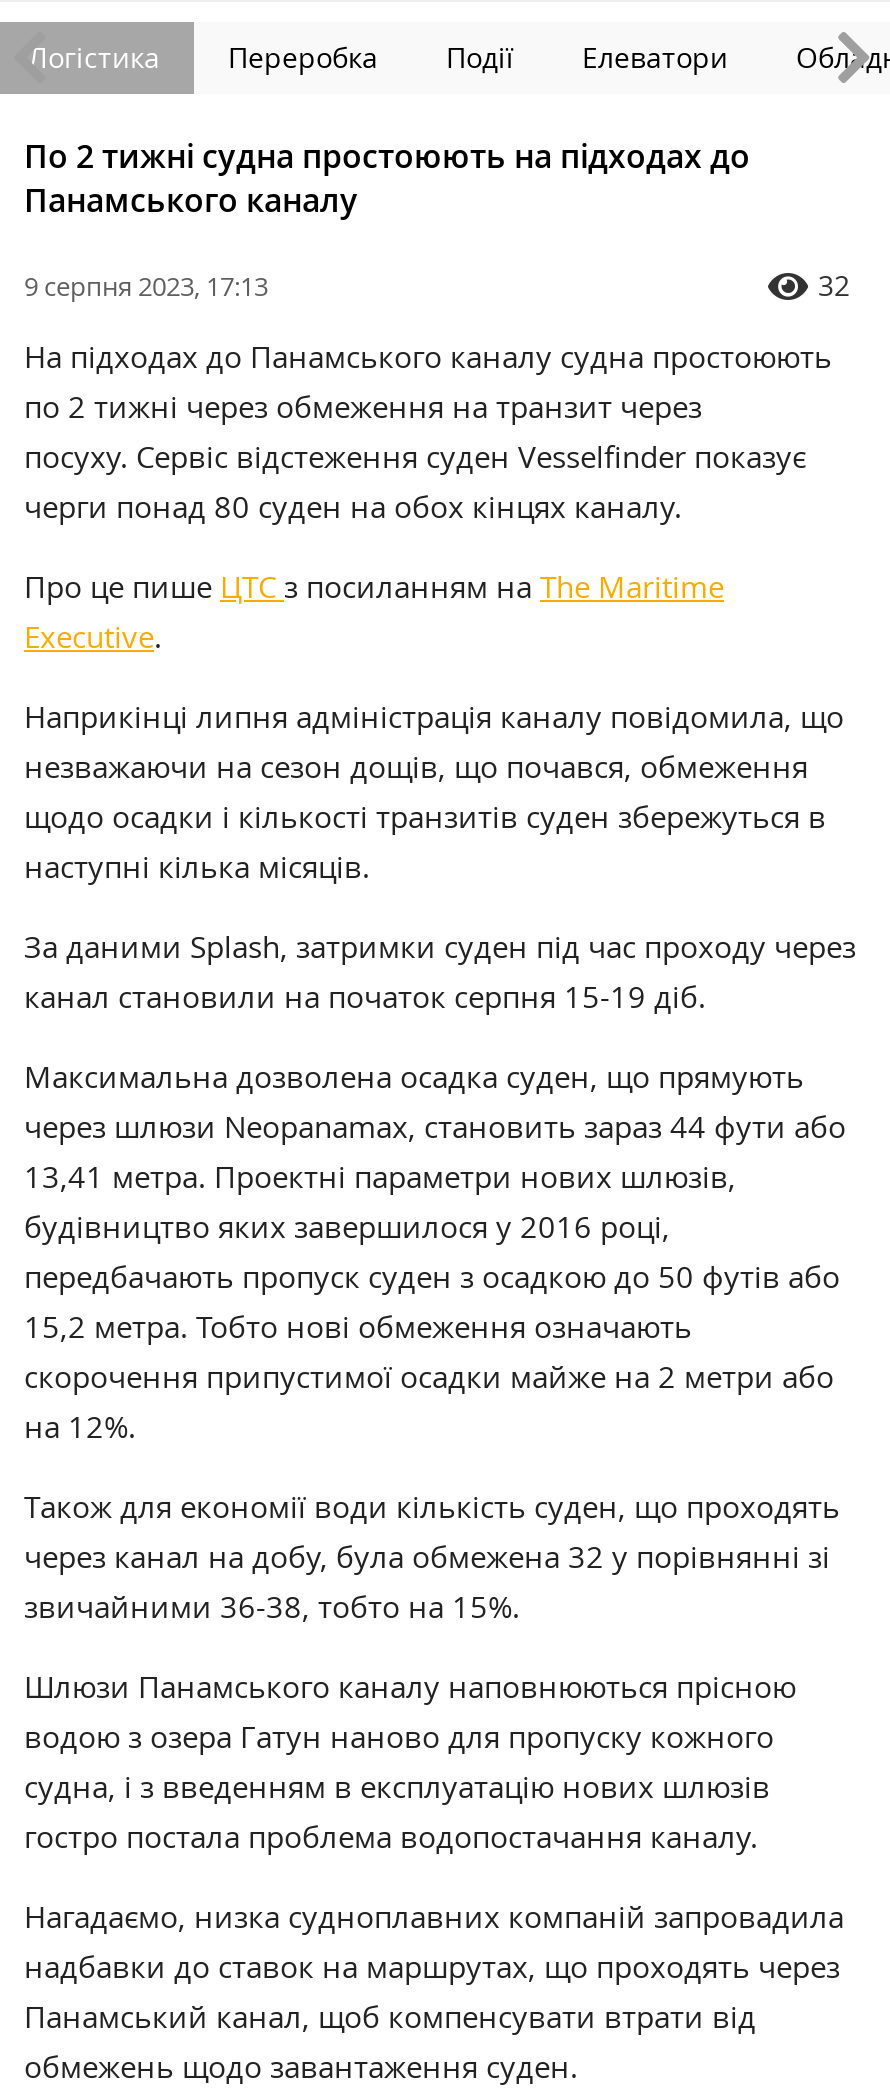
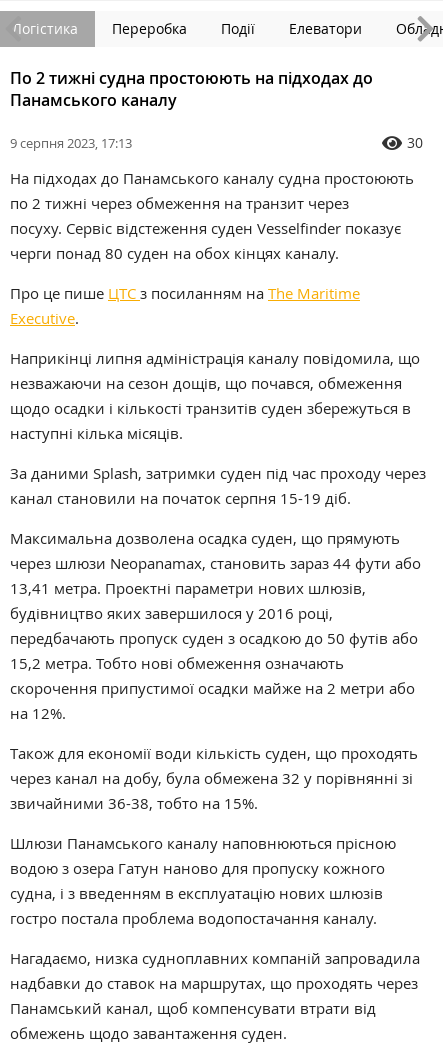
- 32
+ 30
